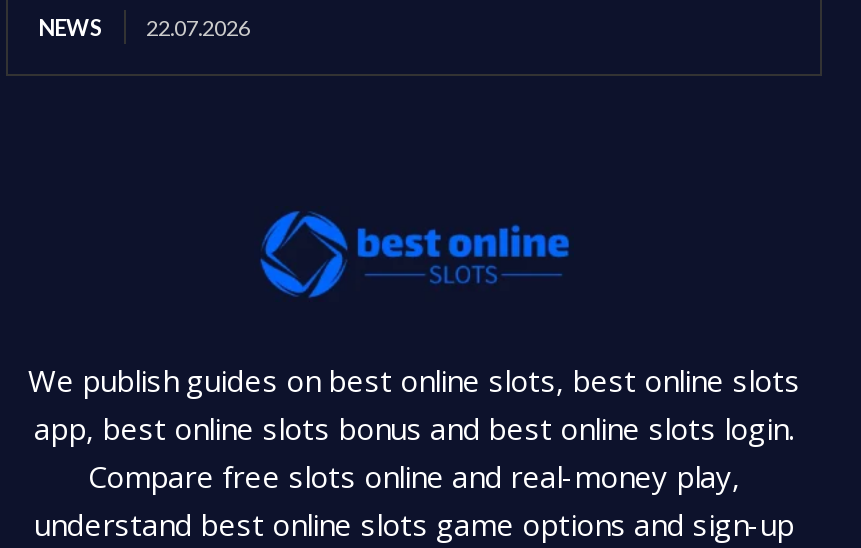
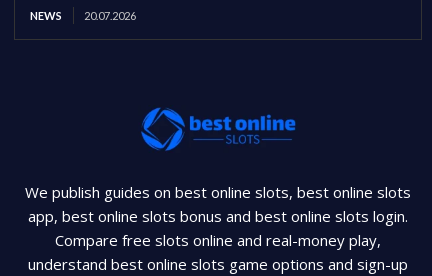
- NEWS 22.07.2026
+ NEWS 20.07.2026
